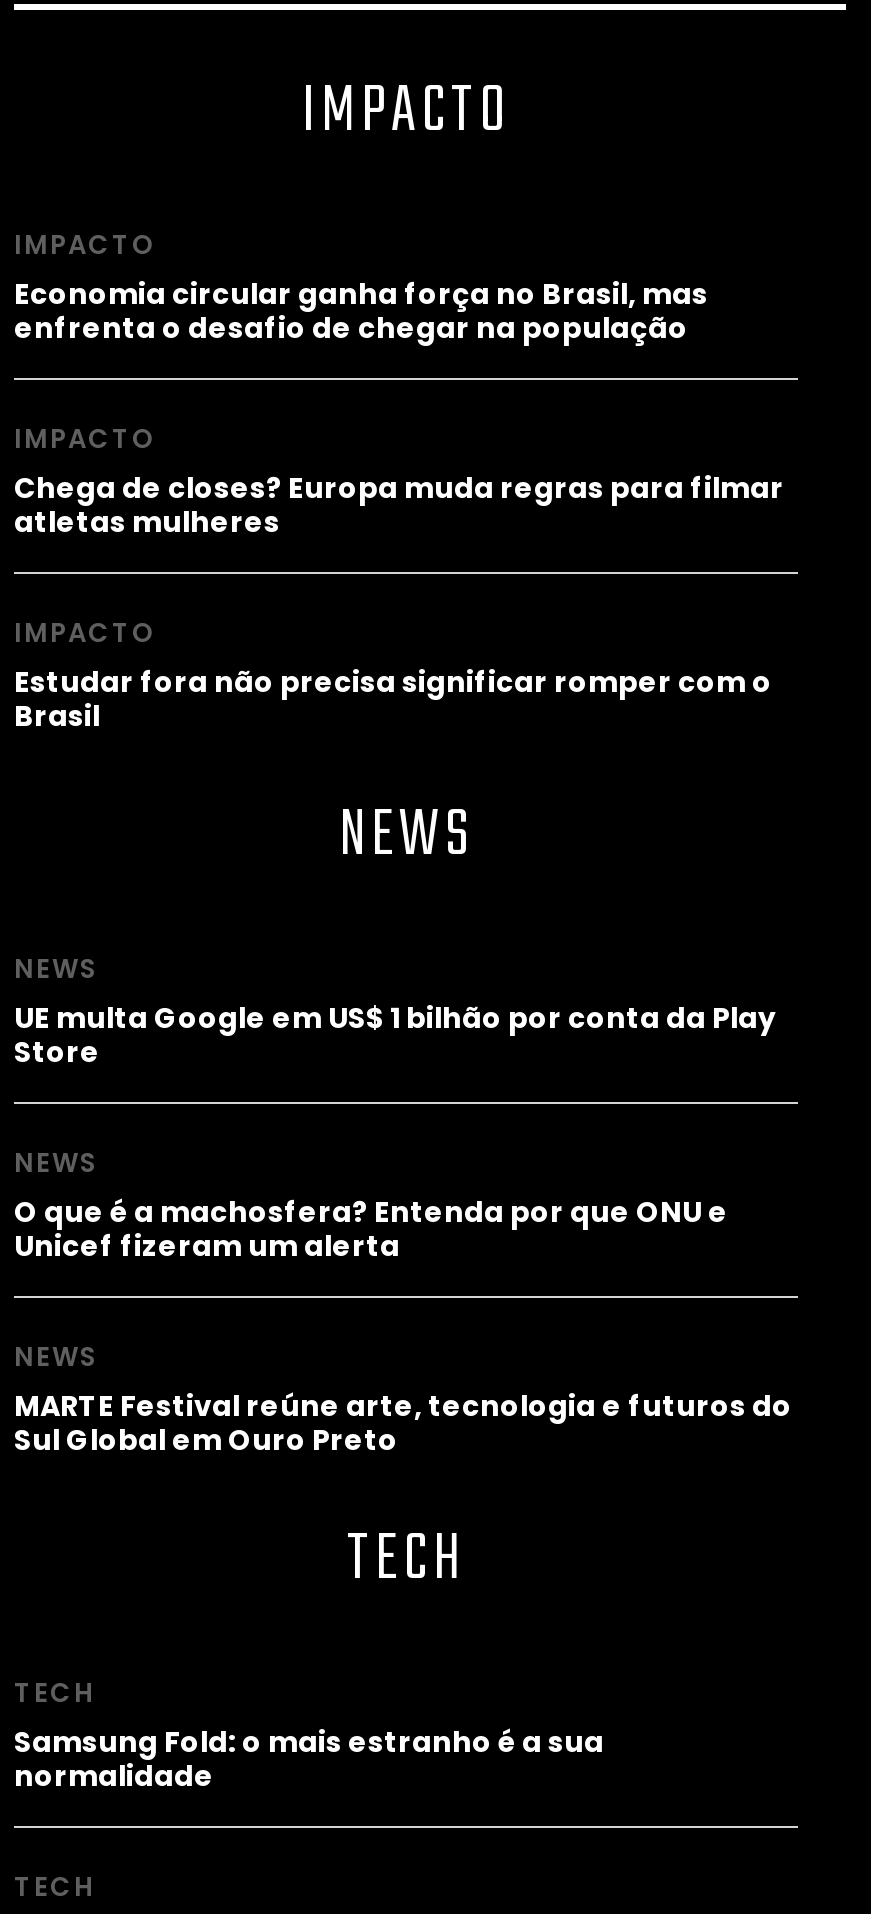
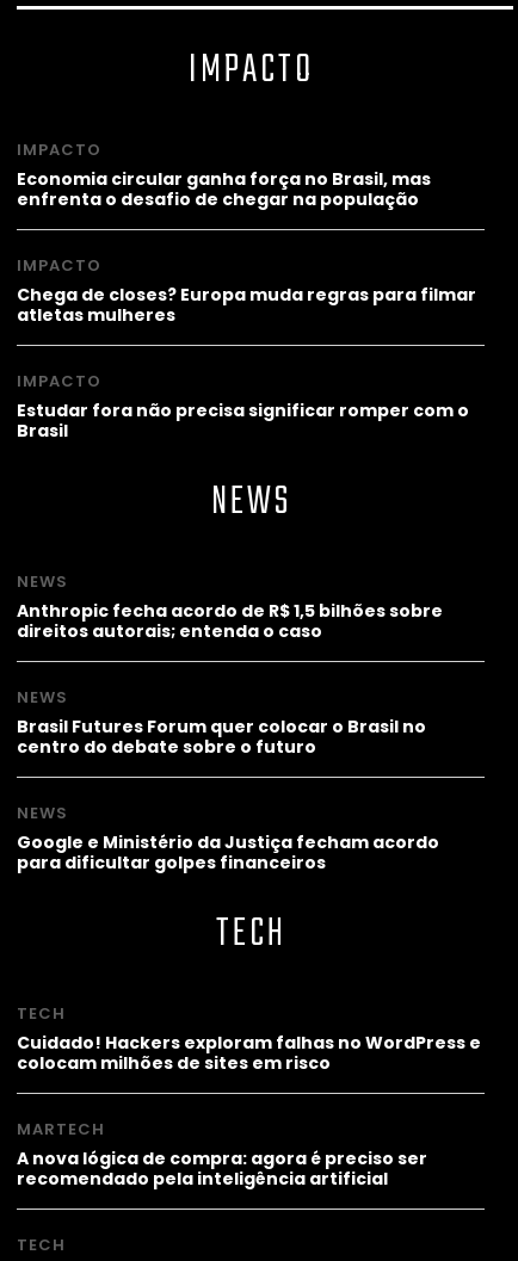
- UE multa Google em US$ 1 bilhão por conta da Play
- Store
+ Anthropic fecha acordo de R$ 1,5 bilhões sobre
+ direitos autorais; entenda o caso

- O que é a machosfera? Entenda por que ONU e
- Unicef fizeram um alerta
+ Brasil Futures Forum quer colocar o Brasil no
+ centro do debate sobre o futuro

- MARTE Festival reúne arte, tecnologia e futuros do
- Sul Global em Ouro Preto
+ Google e Ministério da Justiça fecham acordo
+ para dificultar golpes financeiros

- Samsung Fold: o mais estranho é a sua
- normalidade
+ Cuidado! Hackers exploram falhas no WordPress e
+ colocam milhões de sites em risco
+ MARTECH
+ A nova lógica de compra: agora é preciso ser
+ recomendado pela inteligência artificial
